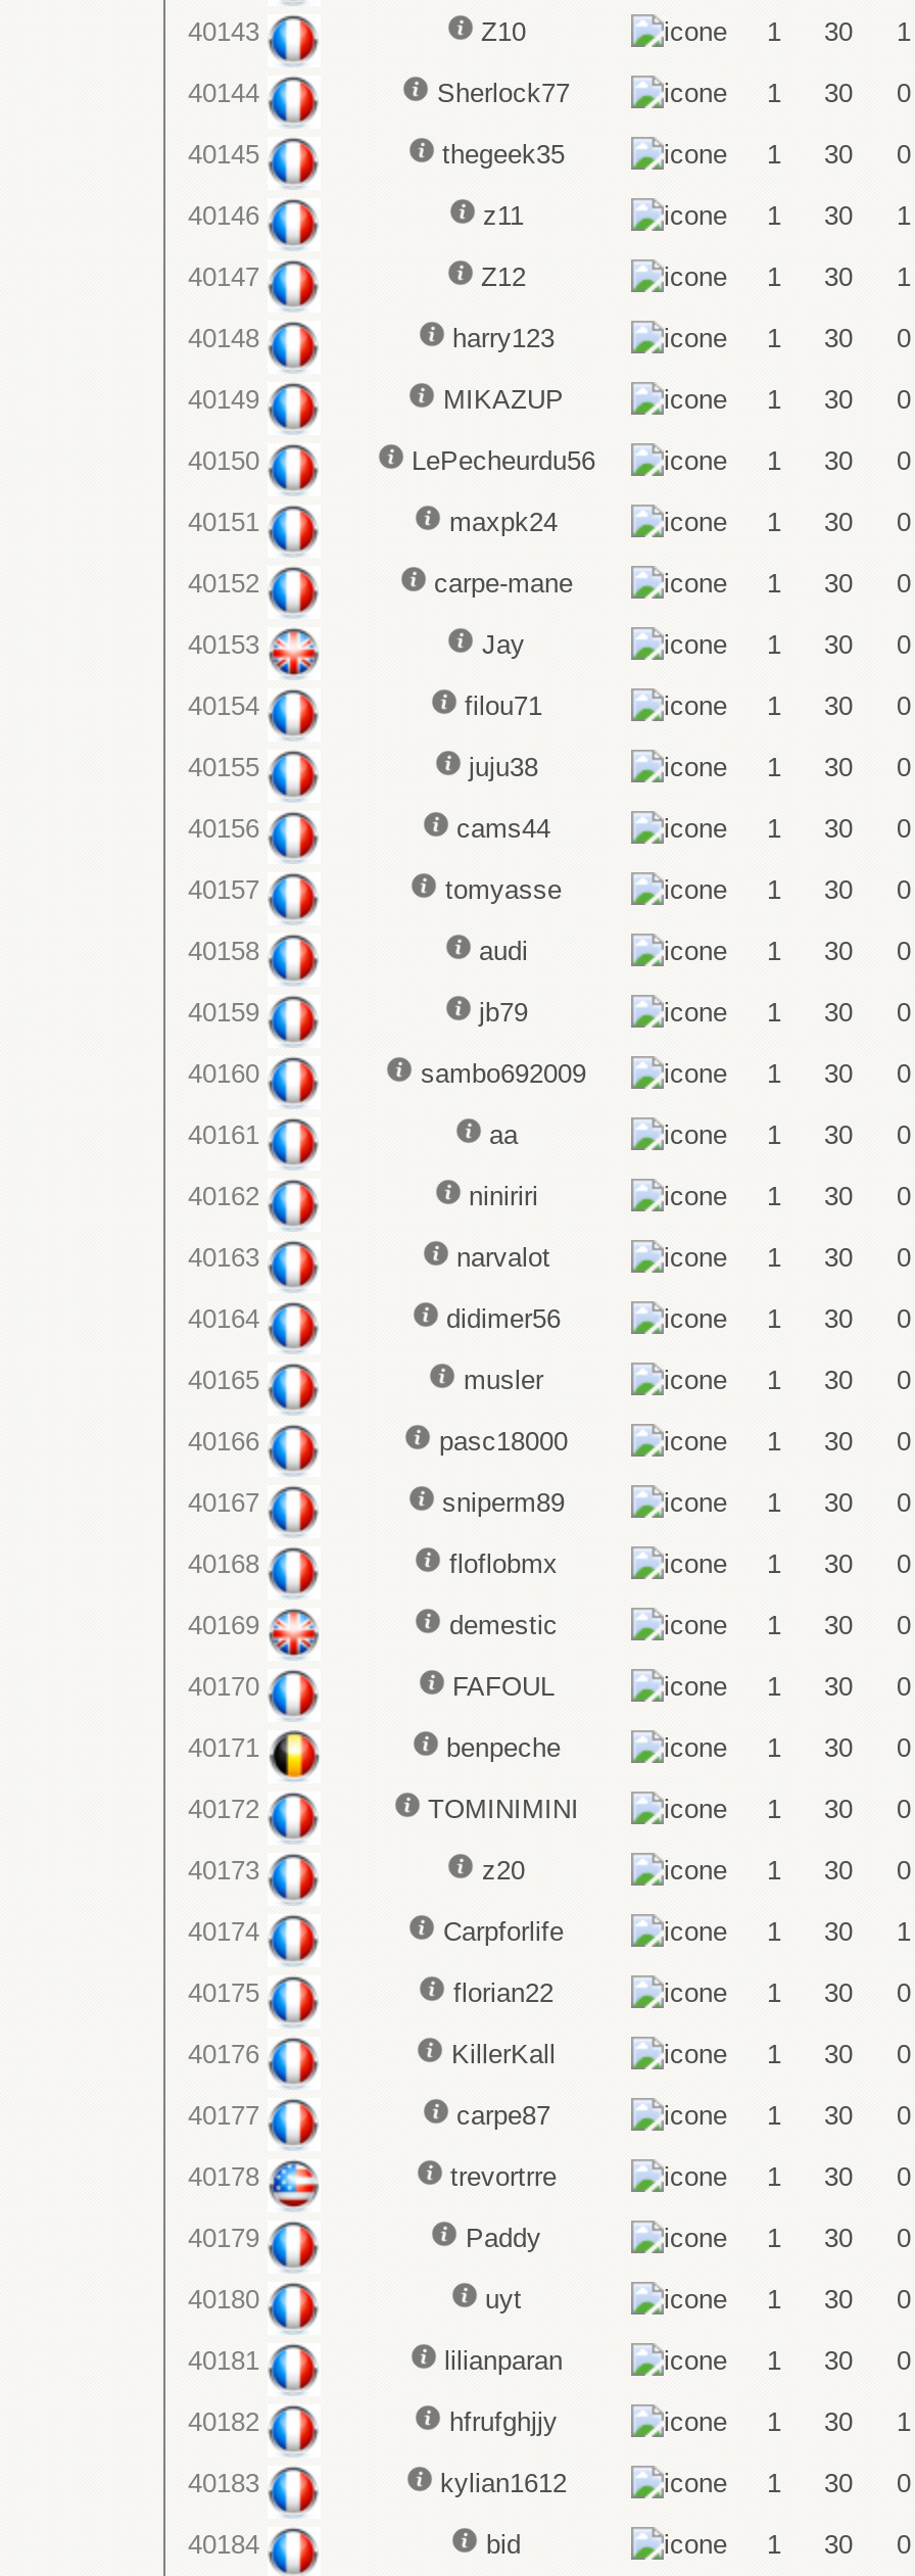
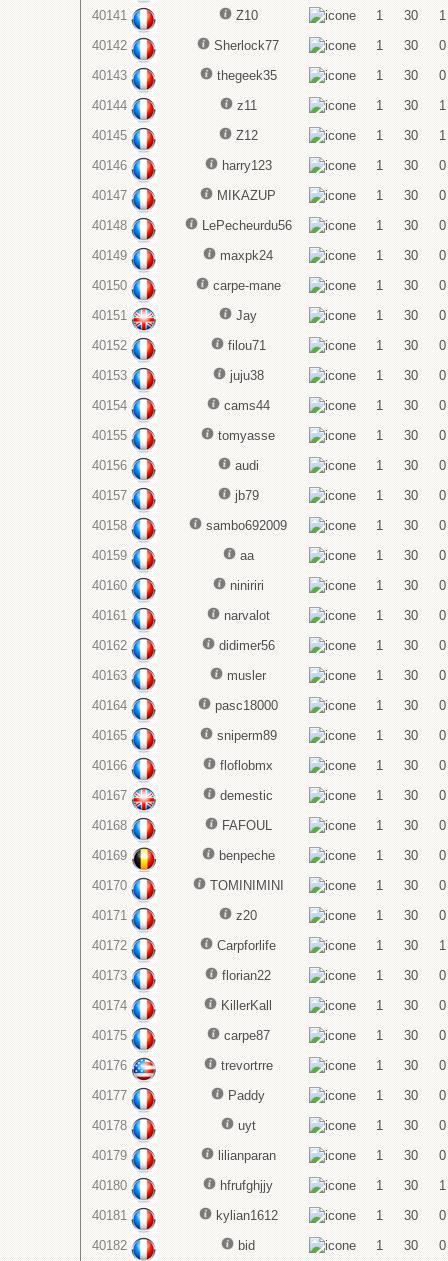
- 40143
+ 40141

- 40144
+ 40142

- 40145
+ 40143

- 40146
+ 40144

- 40147
+ 40145

- 40148
+ 40146

- 40149
+ 40147

- 40150
+ 40148

- 40151
+ 40149

- 40152
+ 40150

- 40153
+ 40151

- 40154
+ 40152

- 40155
+ 40153

- 40156
+ 40154

- 40157
+ 40155

- 40158
+ 40156

- 40159
+ 40157

- 40160
+ 40158

- 40161
+ 40159

- 40162
+ 40160

- 40163
+ 40161

- 40164
+ 40162

- 40165
+ 40163

- 40166
+ 40164

- 40167
+ 40165

- 40168
+ 40166

- 40169
+ 40167

- 40170
+ 40168

- 40171
+ 40169

- 40172
+ 40170

- 40173
+ 40171

- 40174
+ 40172

- 40175
+ 40173

- 40176
+ 40174

- 40177
+ 40175

- 40178
+ 40176

- 40179
+ 40177

- 40180
+ 40178

- 40181
+ 40179

- 40182
+ 40180

- 40183
+ 40181

- 40184
+ 40182
